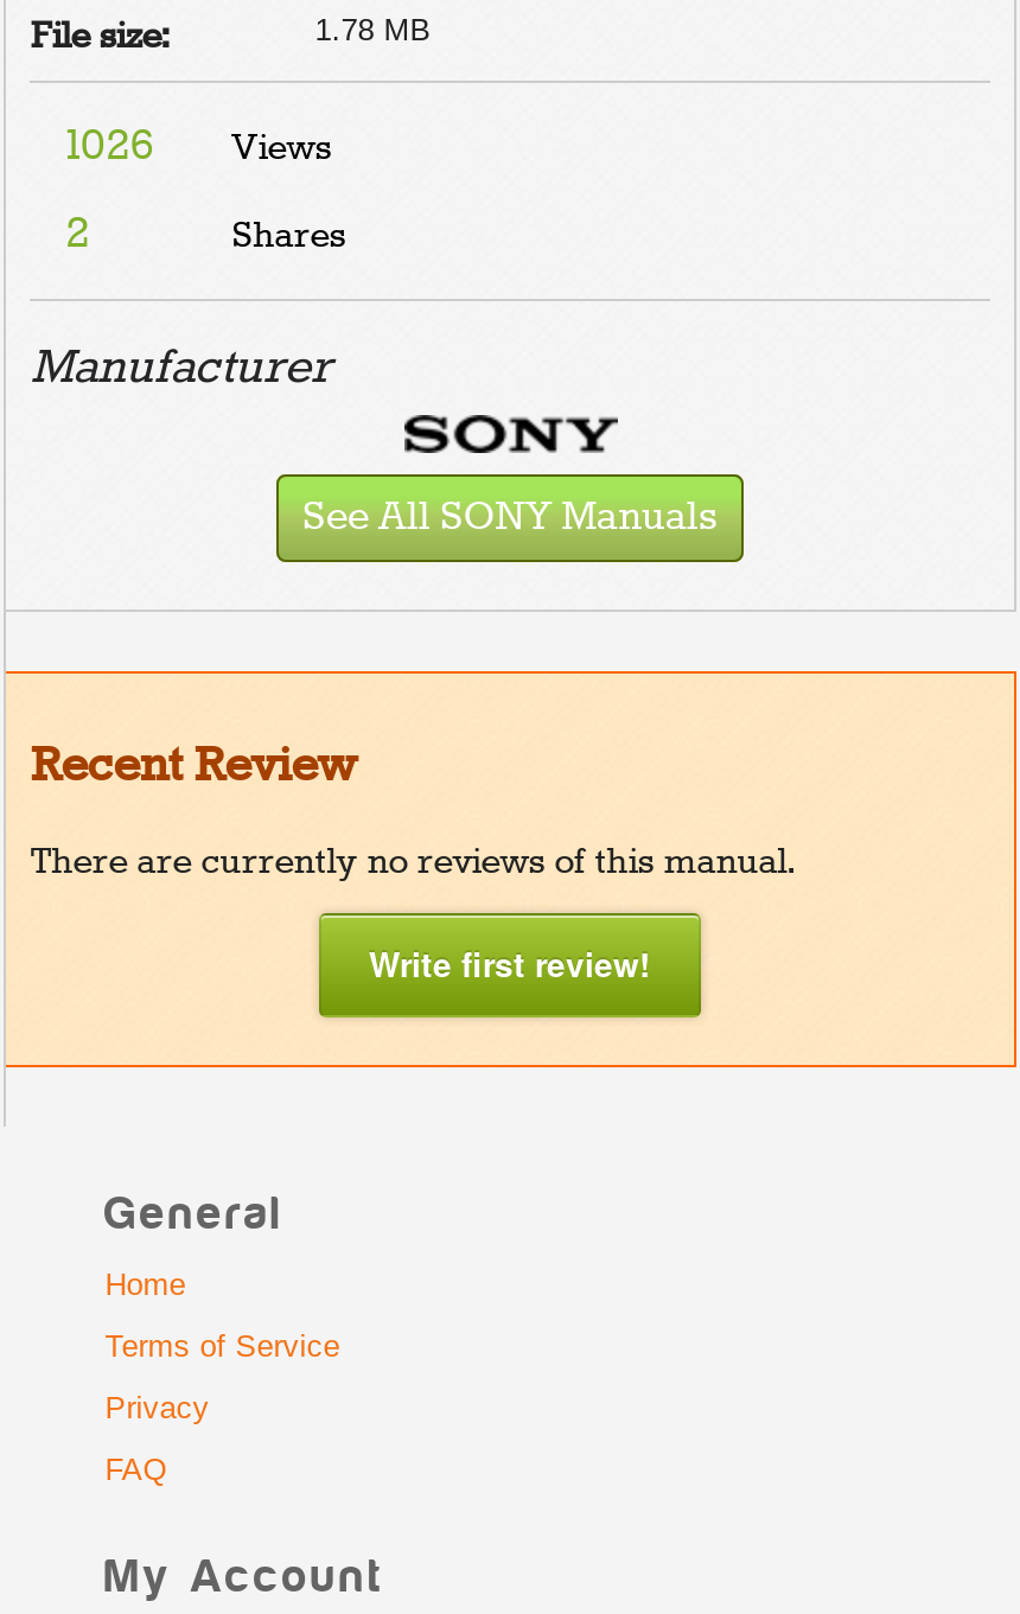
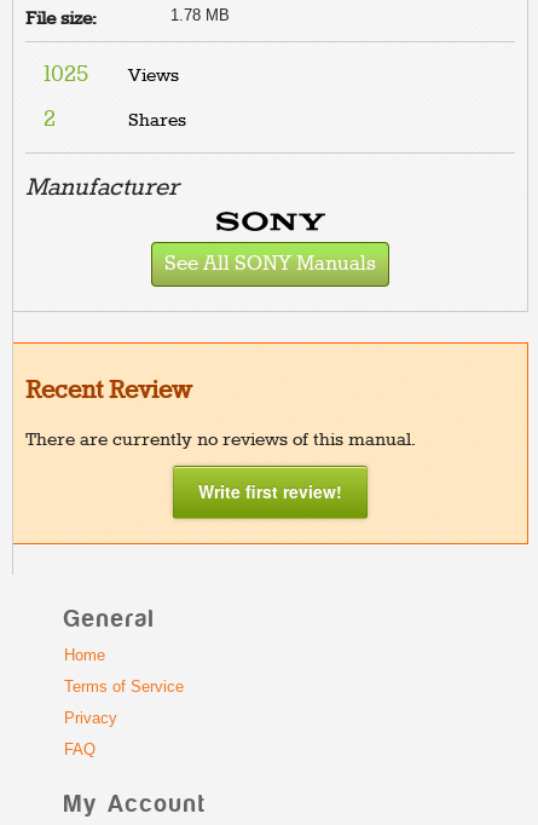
- 1026 Views
+ 1025 Views
